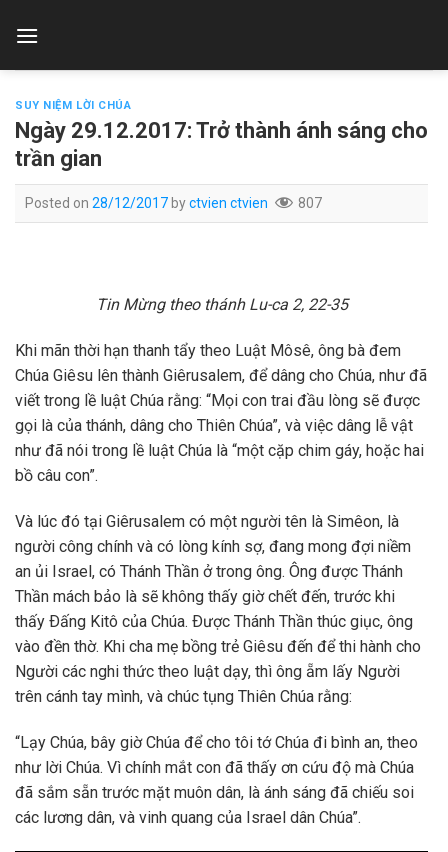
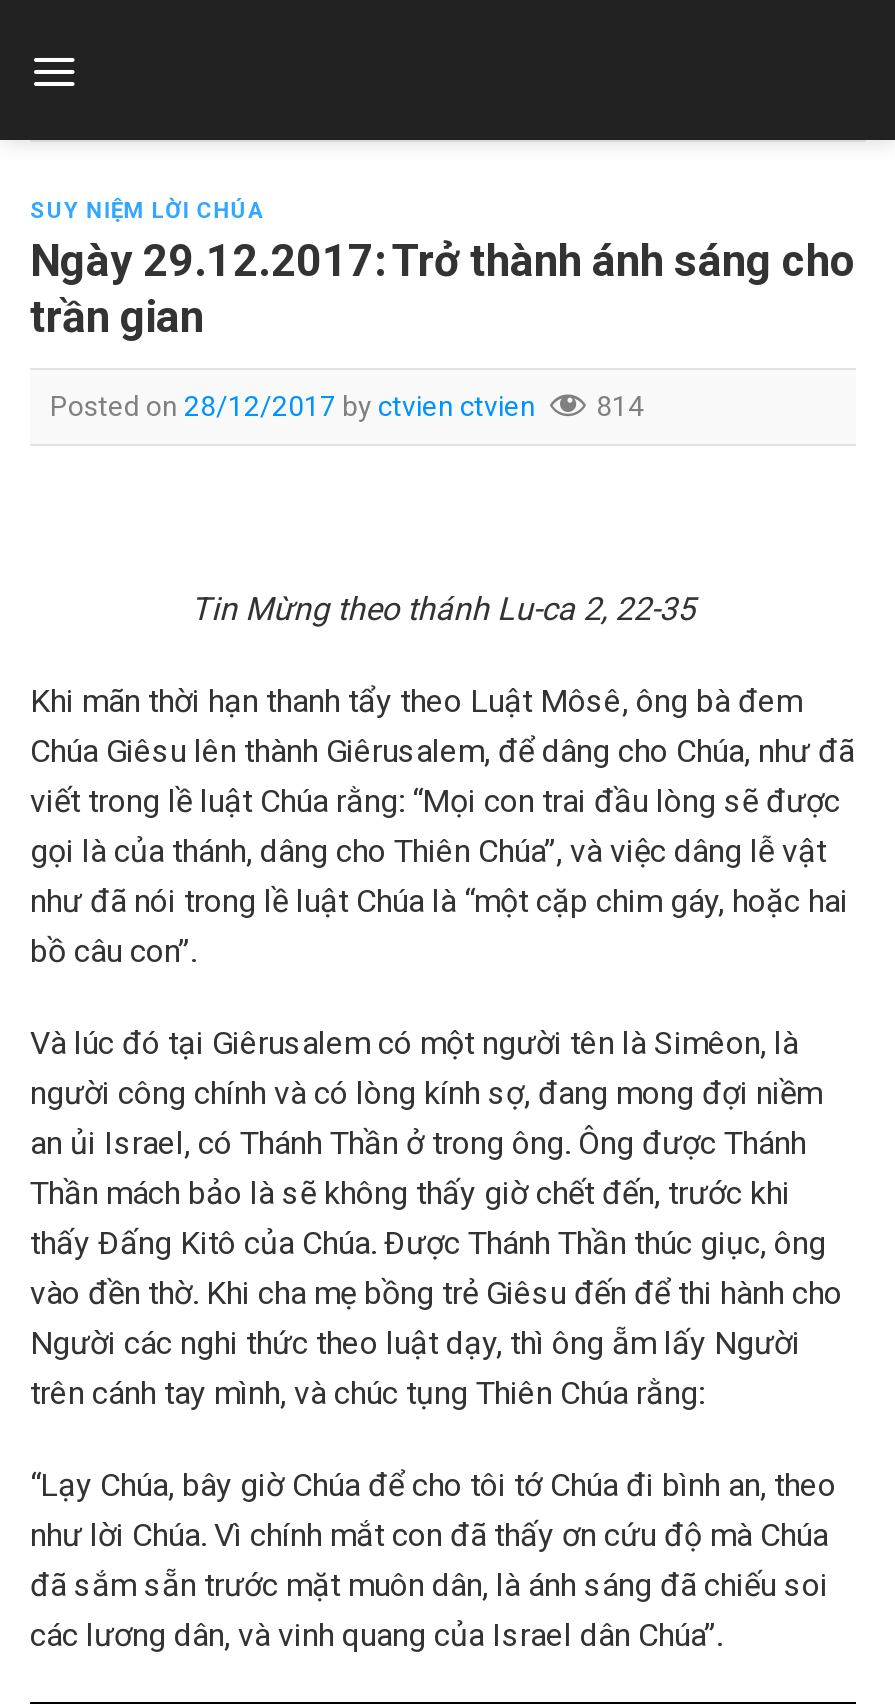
- Posted on 28/12/2017 by ctvien ctvien 807
+ Posted on 28/12/2017 by ctvien ctvien 814
